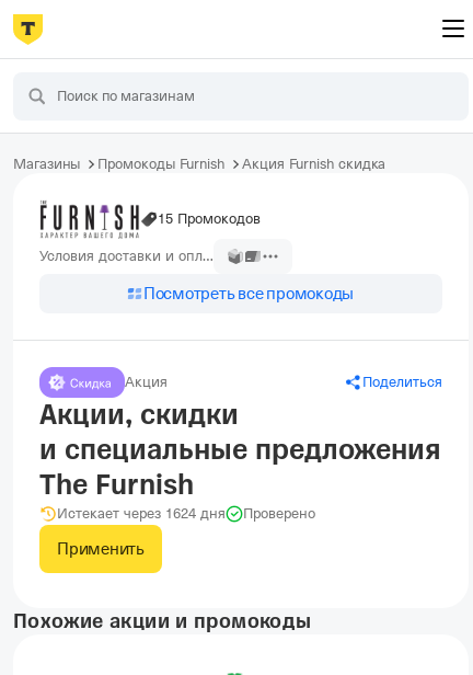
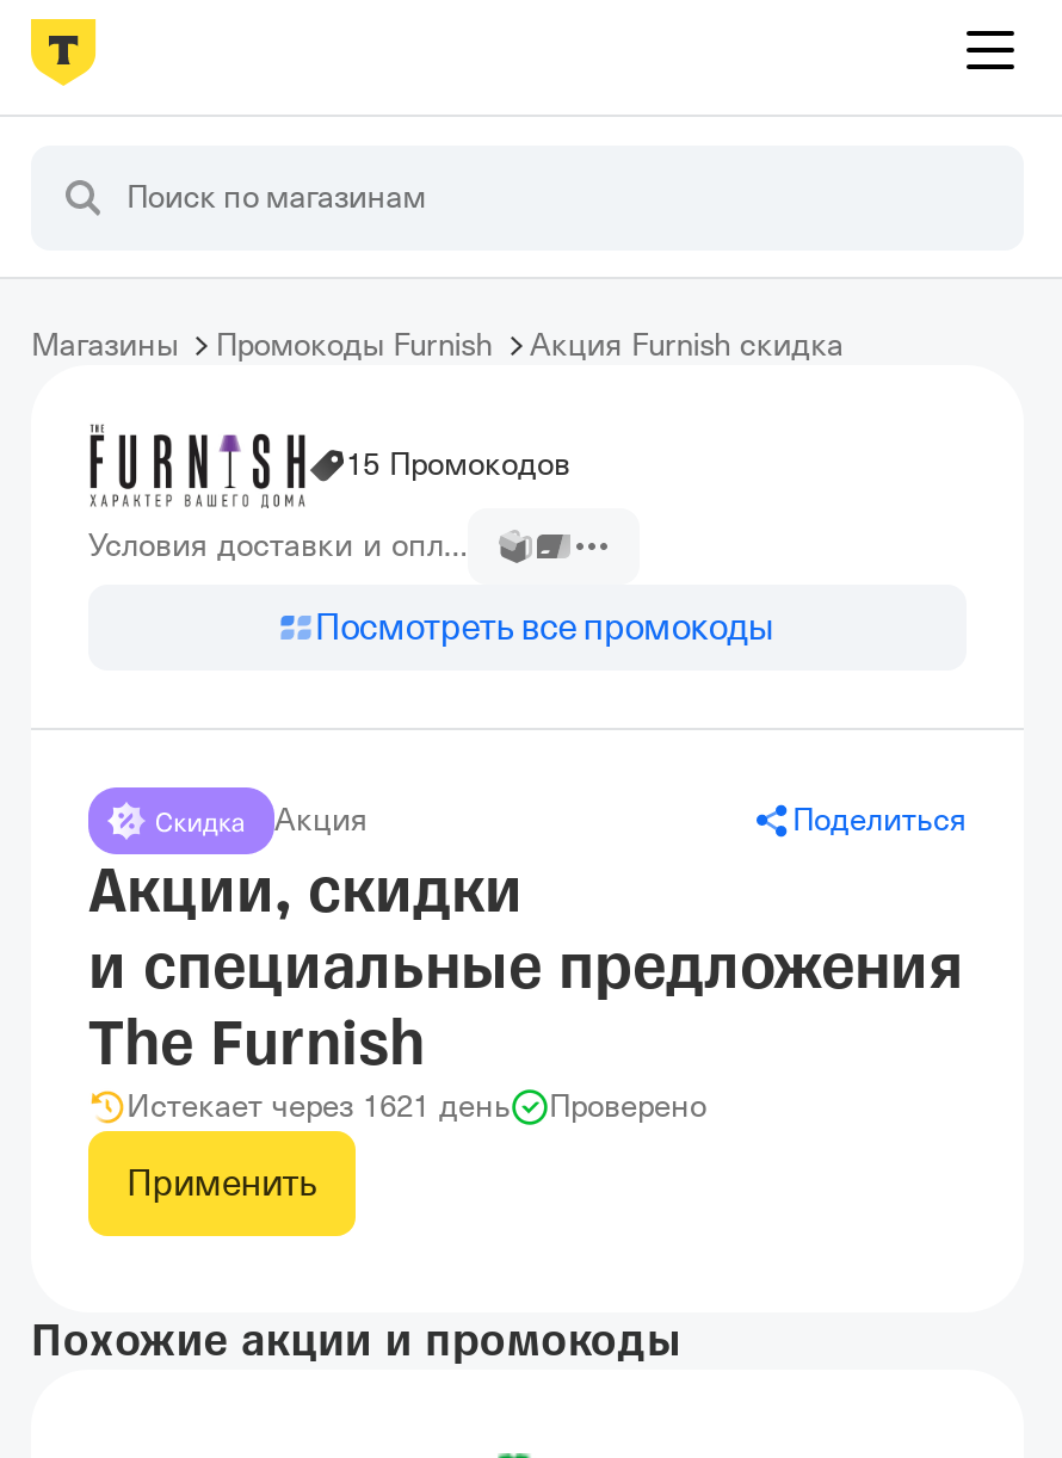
- Истекает через 1624 дня
+ Истекает через 1621 день
